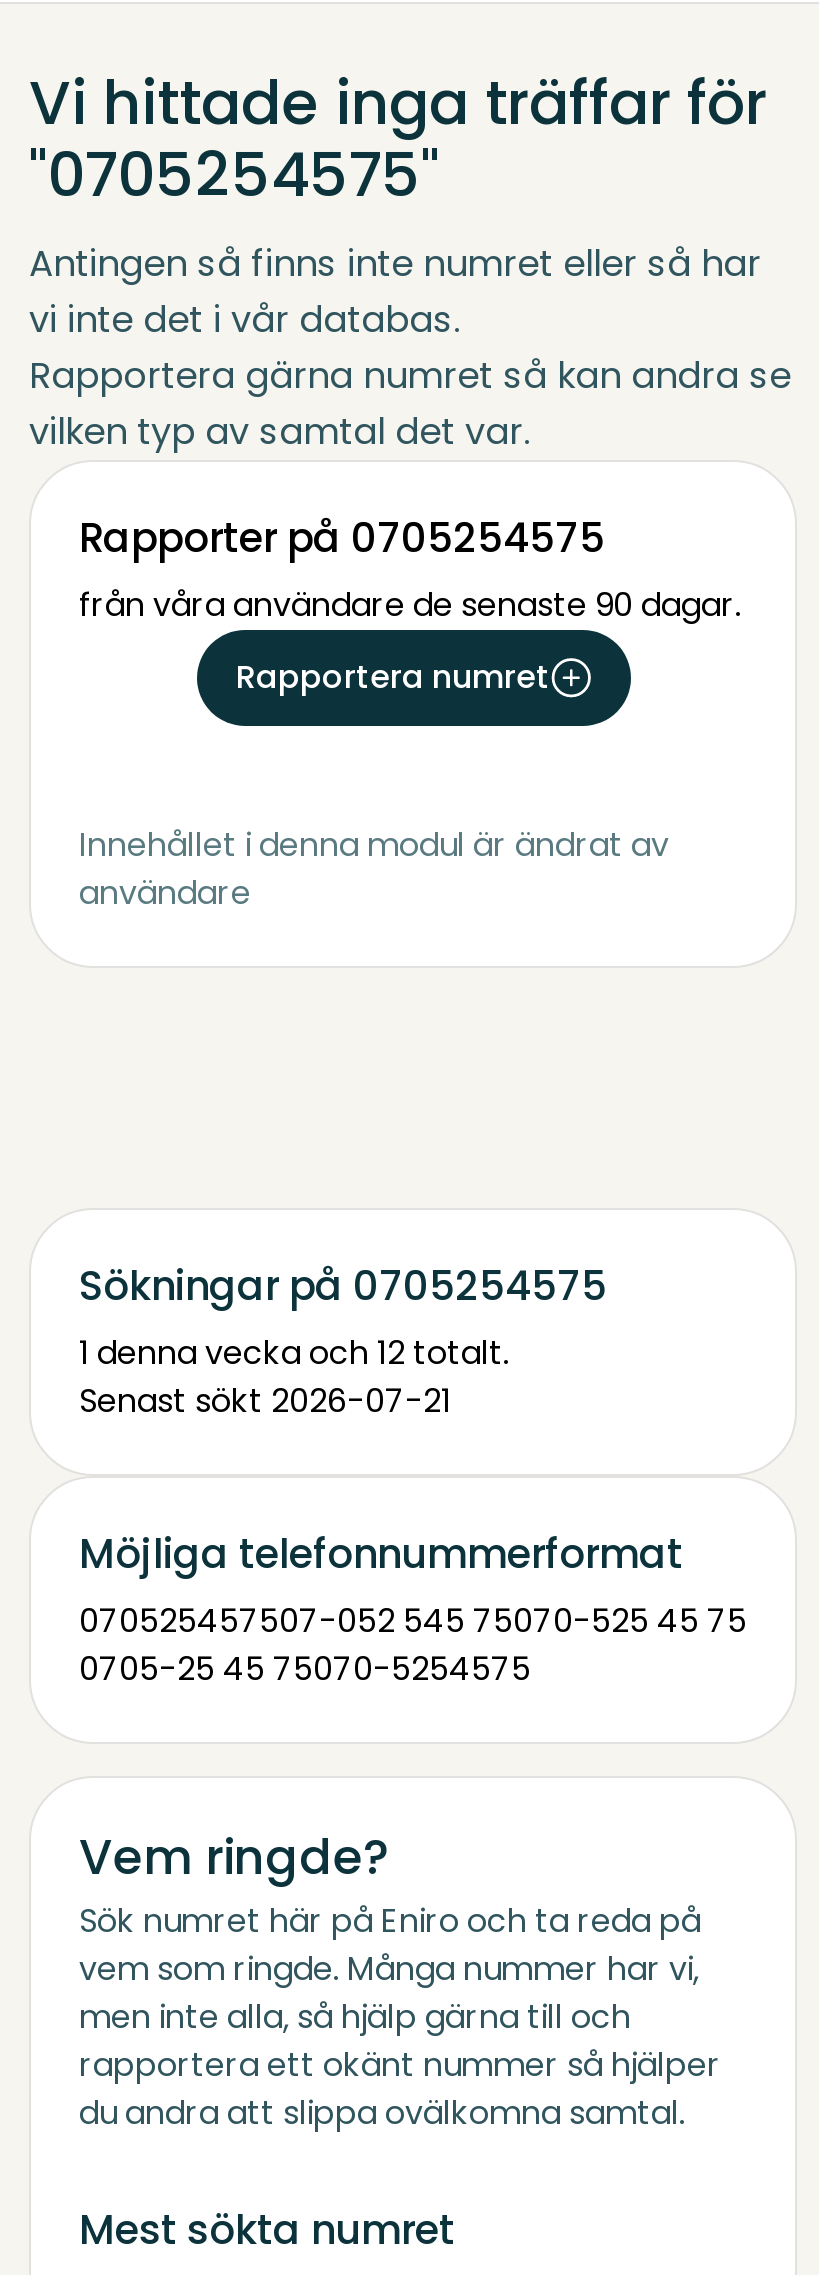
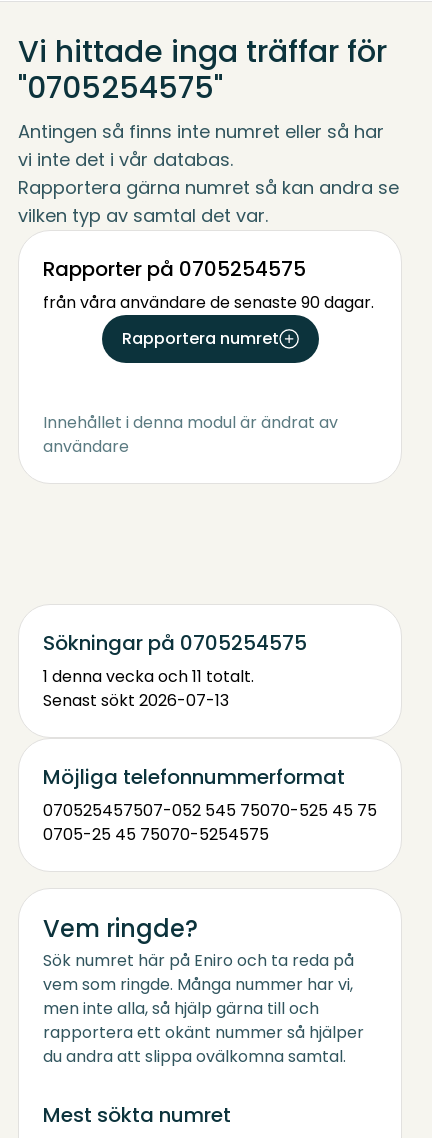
- 1 denna vecka och 12 totalt.
+ 1 denna vecka och 11 totalt.

- Senast sökt 2026-07-21
+ Senast sökt 2026-07-13
